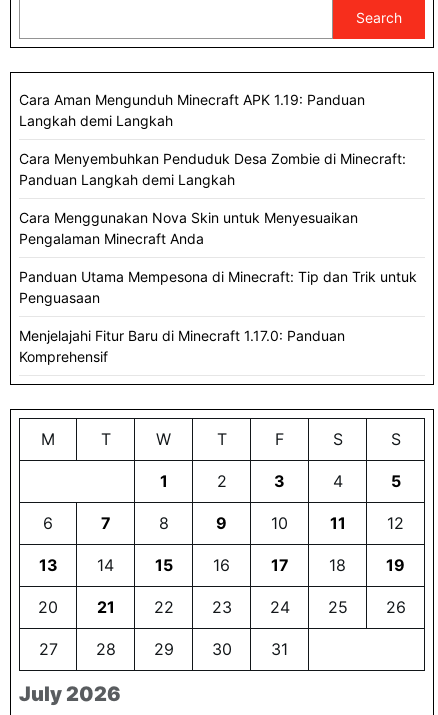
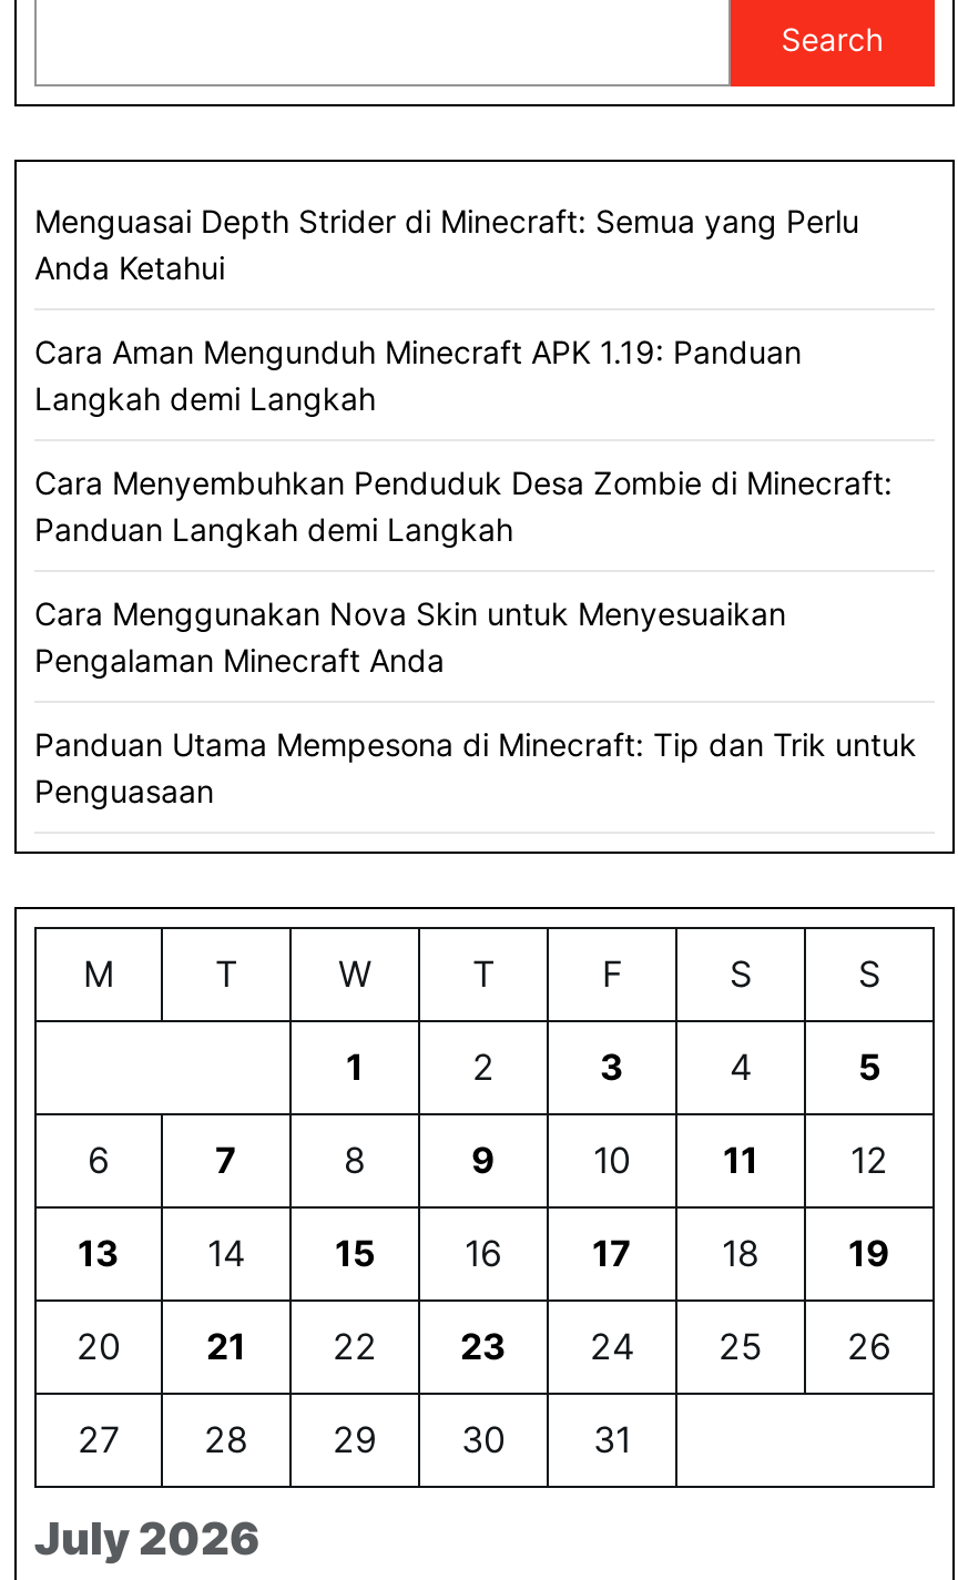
+ Menguasai Depth Strider di Minecraft: Semua yang Perlu
+ Anda Ketahui

moved down: Cara Aman Mengunduh Minecraft APK 1.19: Panduan | Langkah demi Langkah | Cara Menyembuhkan Penduduk Desa Zombie di Minecraft: | Panduan Langkah demi Langkah | Cara Menggunakan Nova Skin untuk Menyesuaikan | Pengalaman Minecraft Anda | Panduan Utama Mempesona di Minecraft: Tip dan Trik untuk | Penguasaan

- Menjelajahi Fitur Baru di Minecraft 1.17.0: Panduan
- Komprehensif
